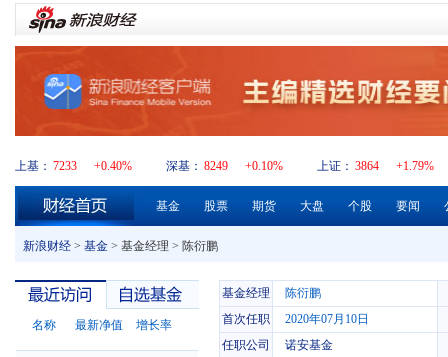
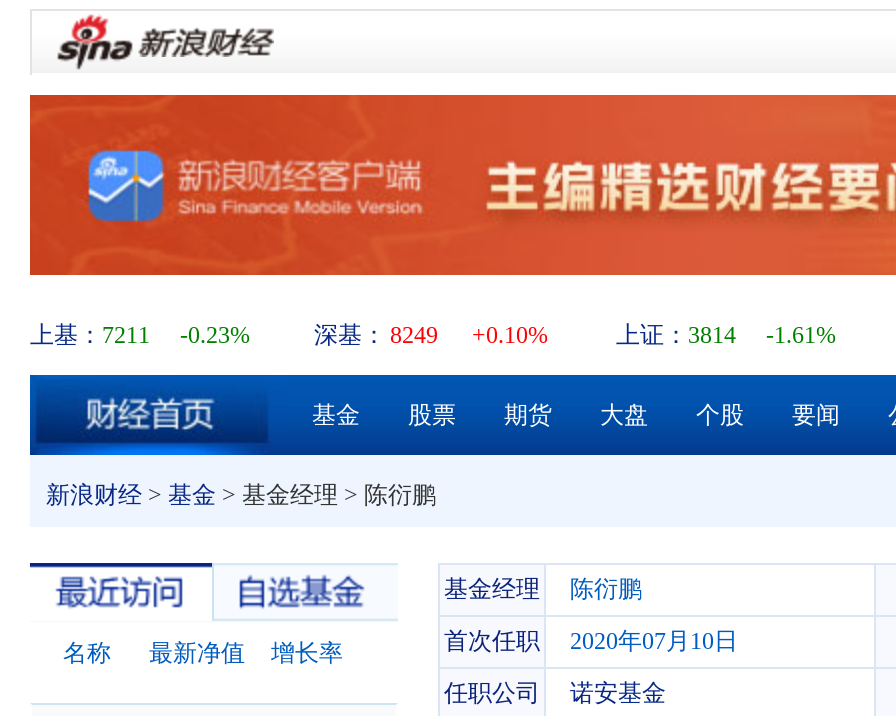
- 上基： 7233
+ 上基：7211

- +0.40%
+ -0.23%

- 上证： 3864
+ 上证：3814

- +1.79%
+ -1.61%
